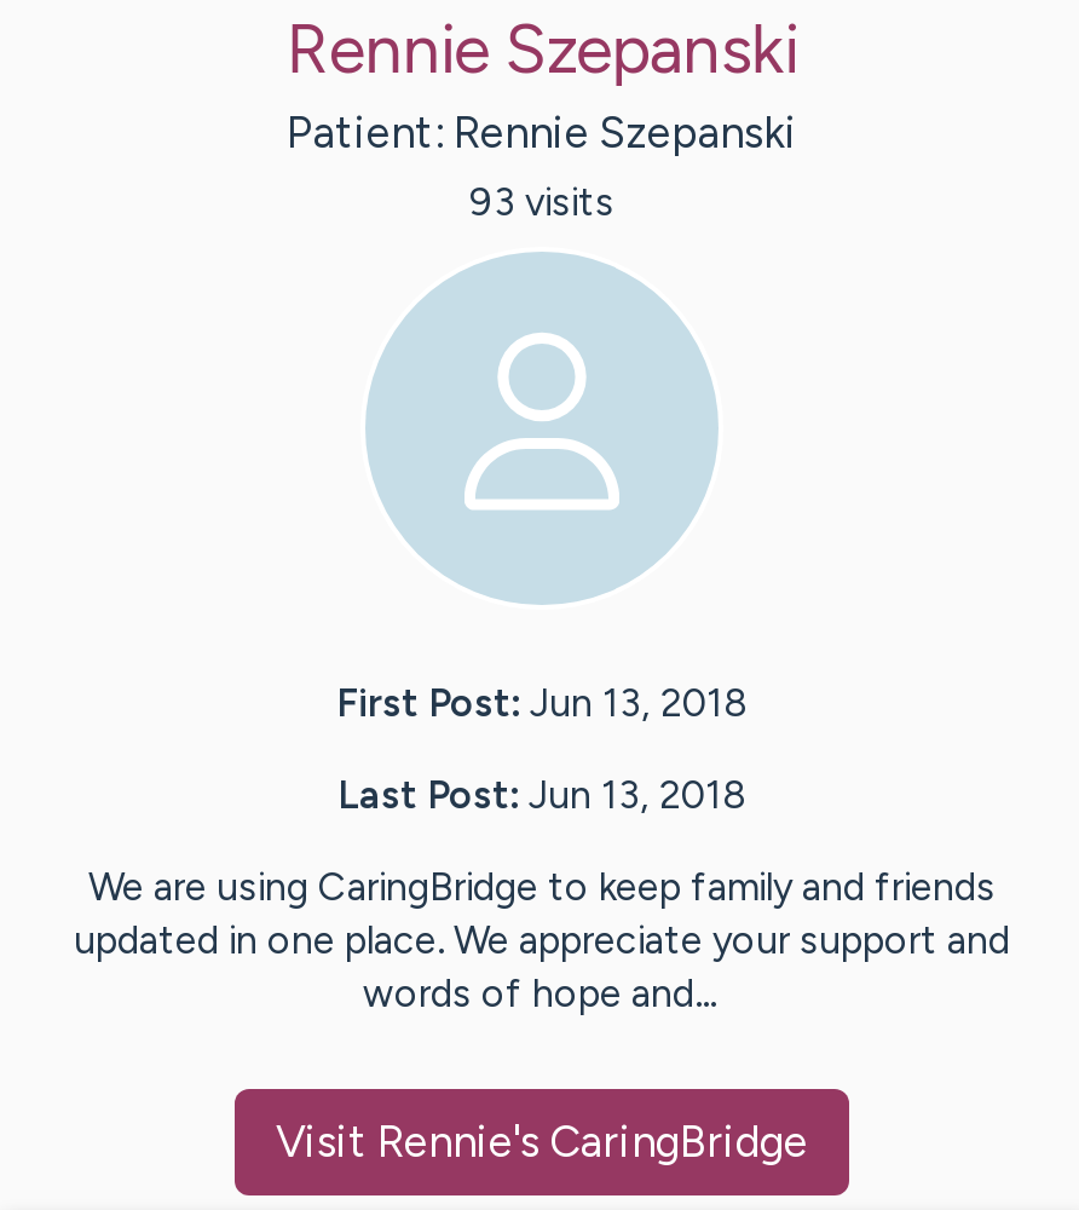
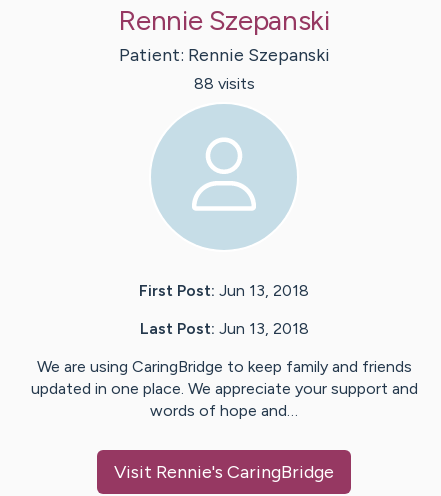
- 93 visits
+ 88 visits
